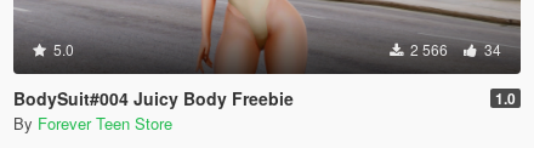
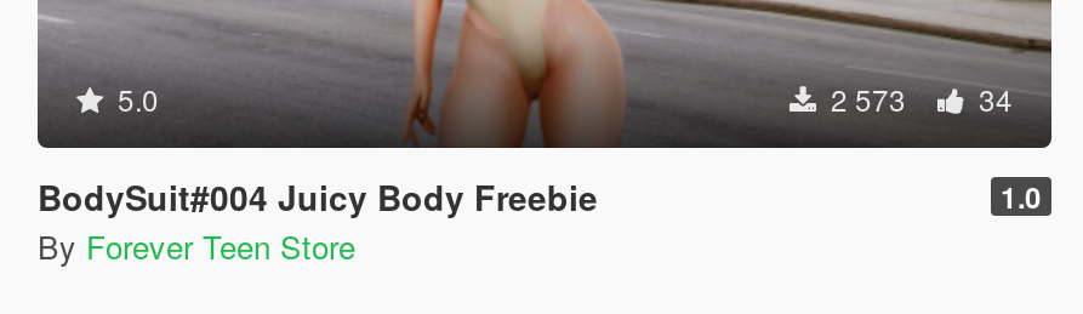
- 2 566 34
+ 2 573 34
